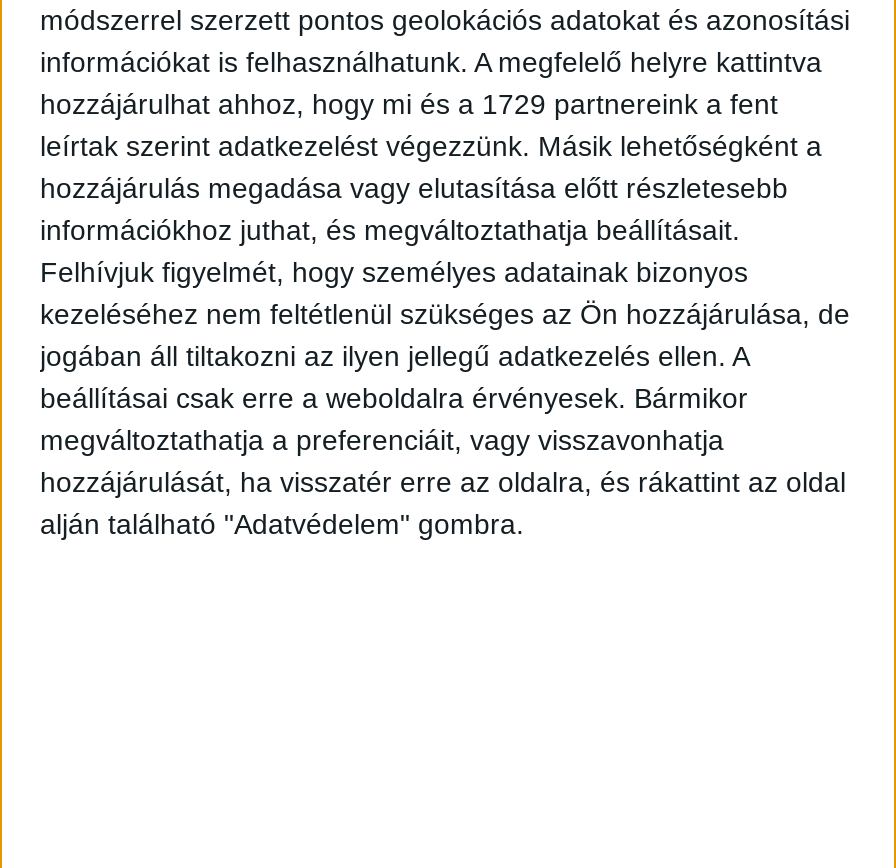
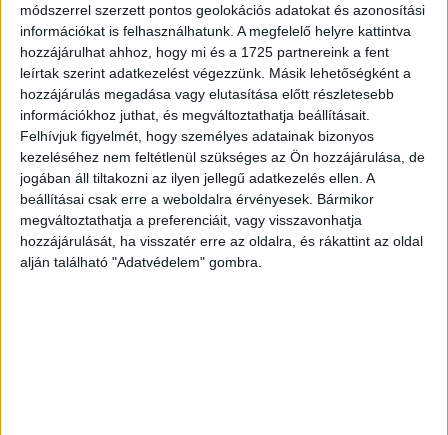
- hozzájárulhat ahhoz, hogy mi és a 1729 partnereink a fent
+ hozzájárulhat ahhoz, hogy mi és a 1725 partnereink a fent
